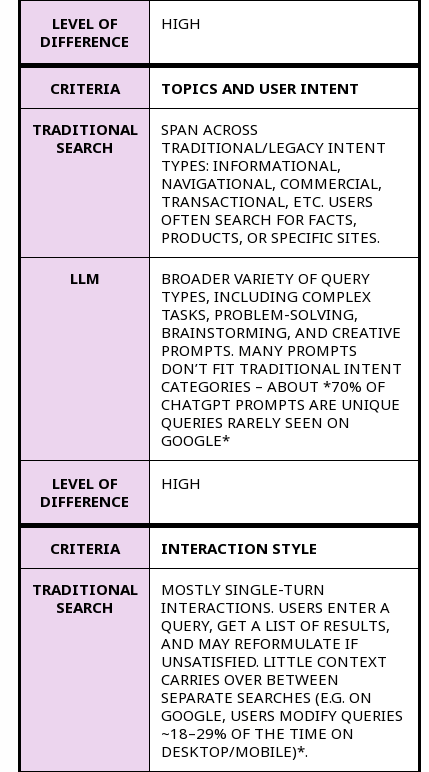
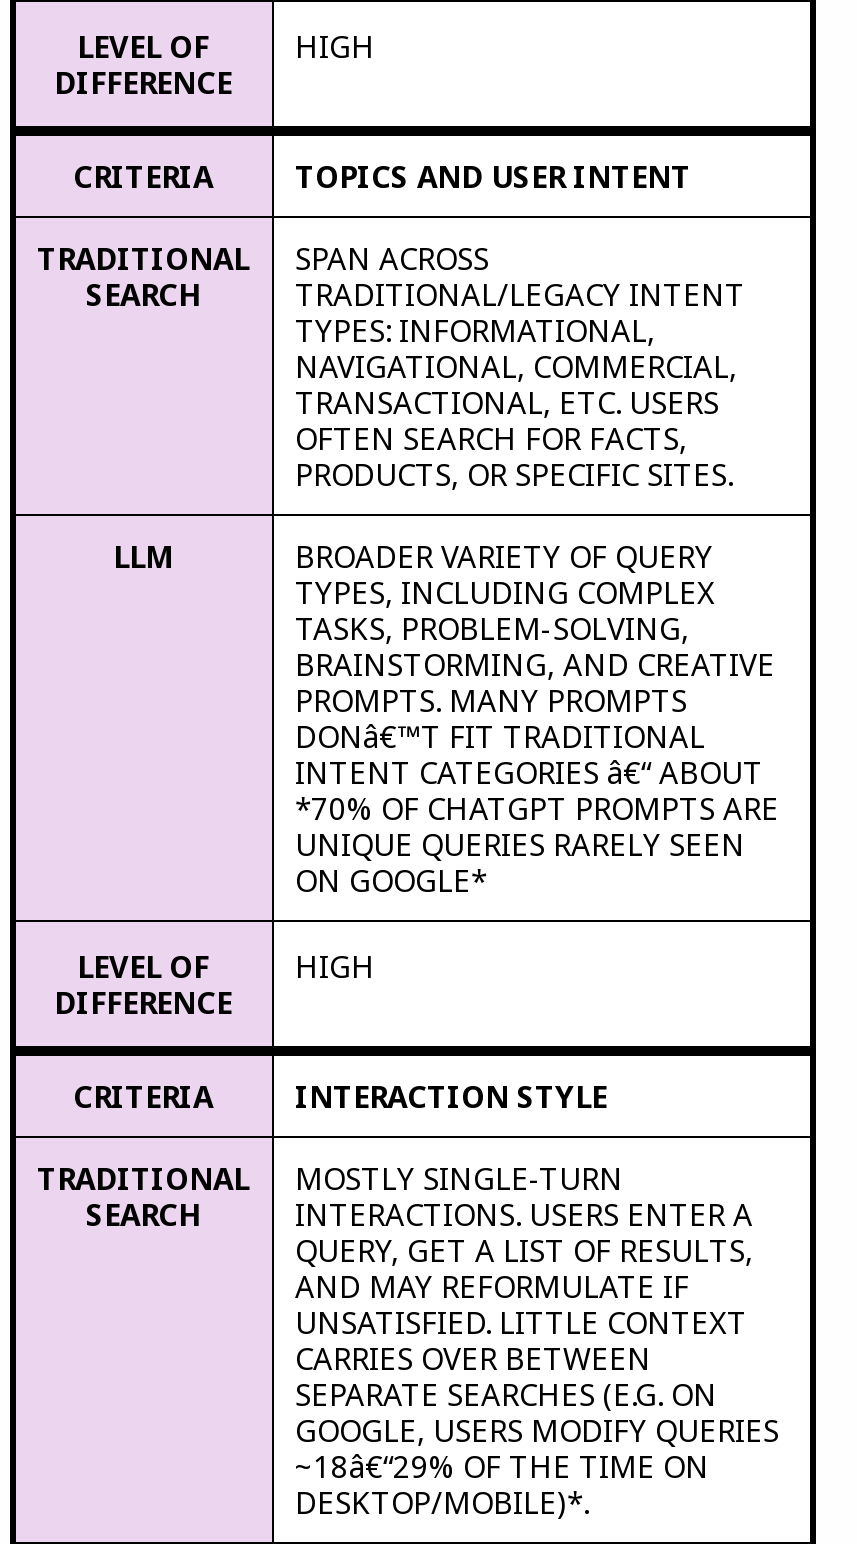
- DON’T FIT TRADITIONAL INTENT
- CATEGORIES – ABOUT *70% OF
- CHATGPT PROMPTS ARE UNIQUE
- QUERIES RARELY SEEN ON
- GOOGLE*
+ DONâ€™T FIT TRADITIONAL
+ INTENT CATEGORIES â€“ ABOUT
+ *70% OF CHATGPT PROMPTS ARE
+ UNIQUE QUERIES RARELY SEEN
+ ON GOOGLE*

- ~18–29% OF THE TIME ON
+ ~18â€“29% OF THE TIME ON
